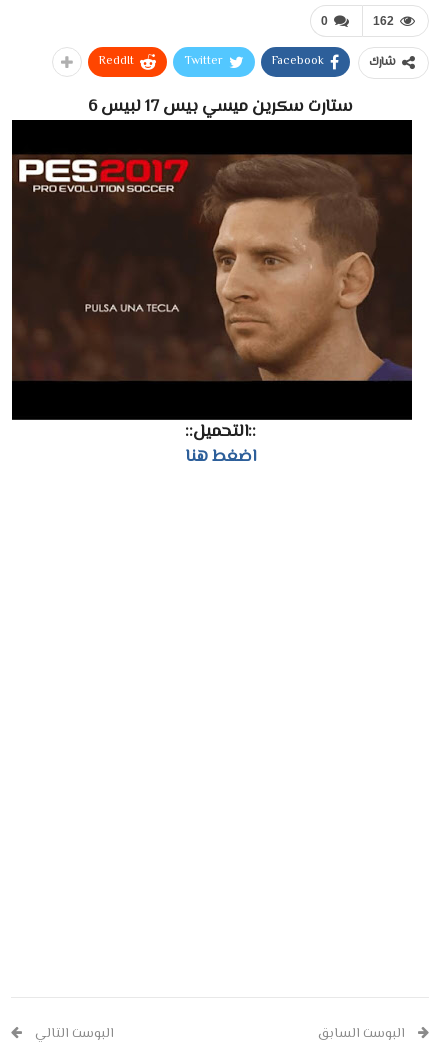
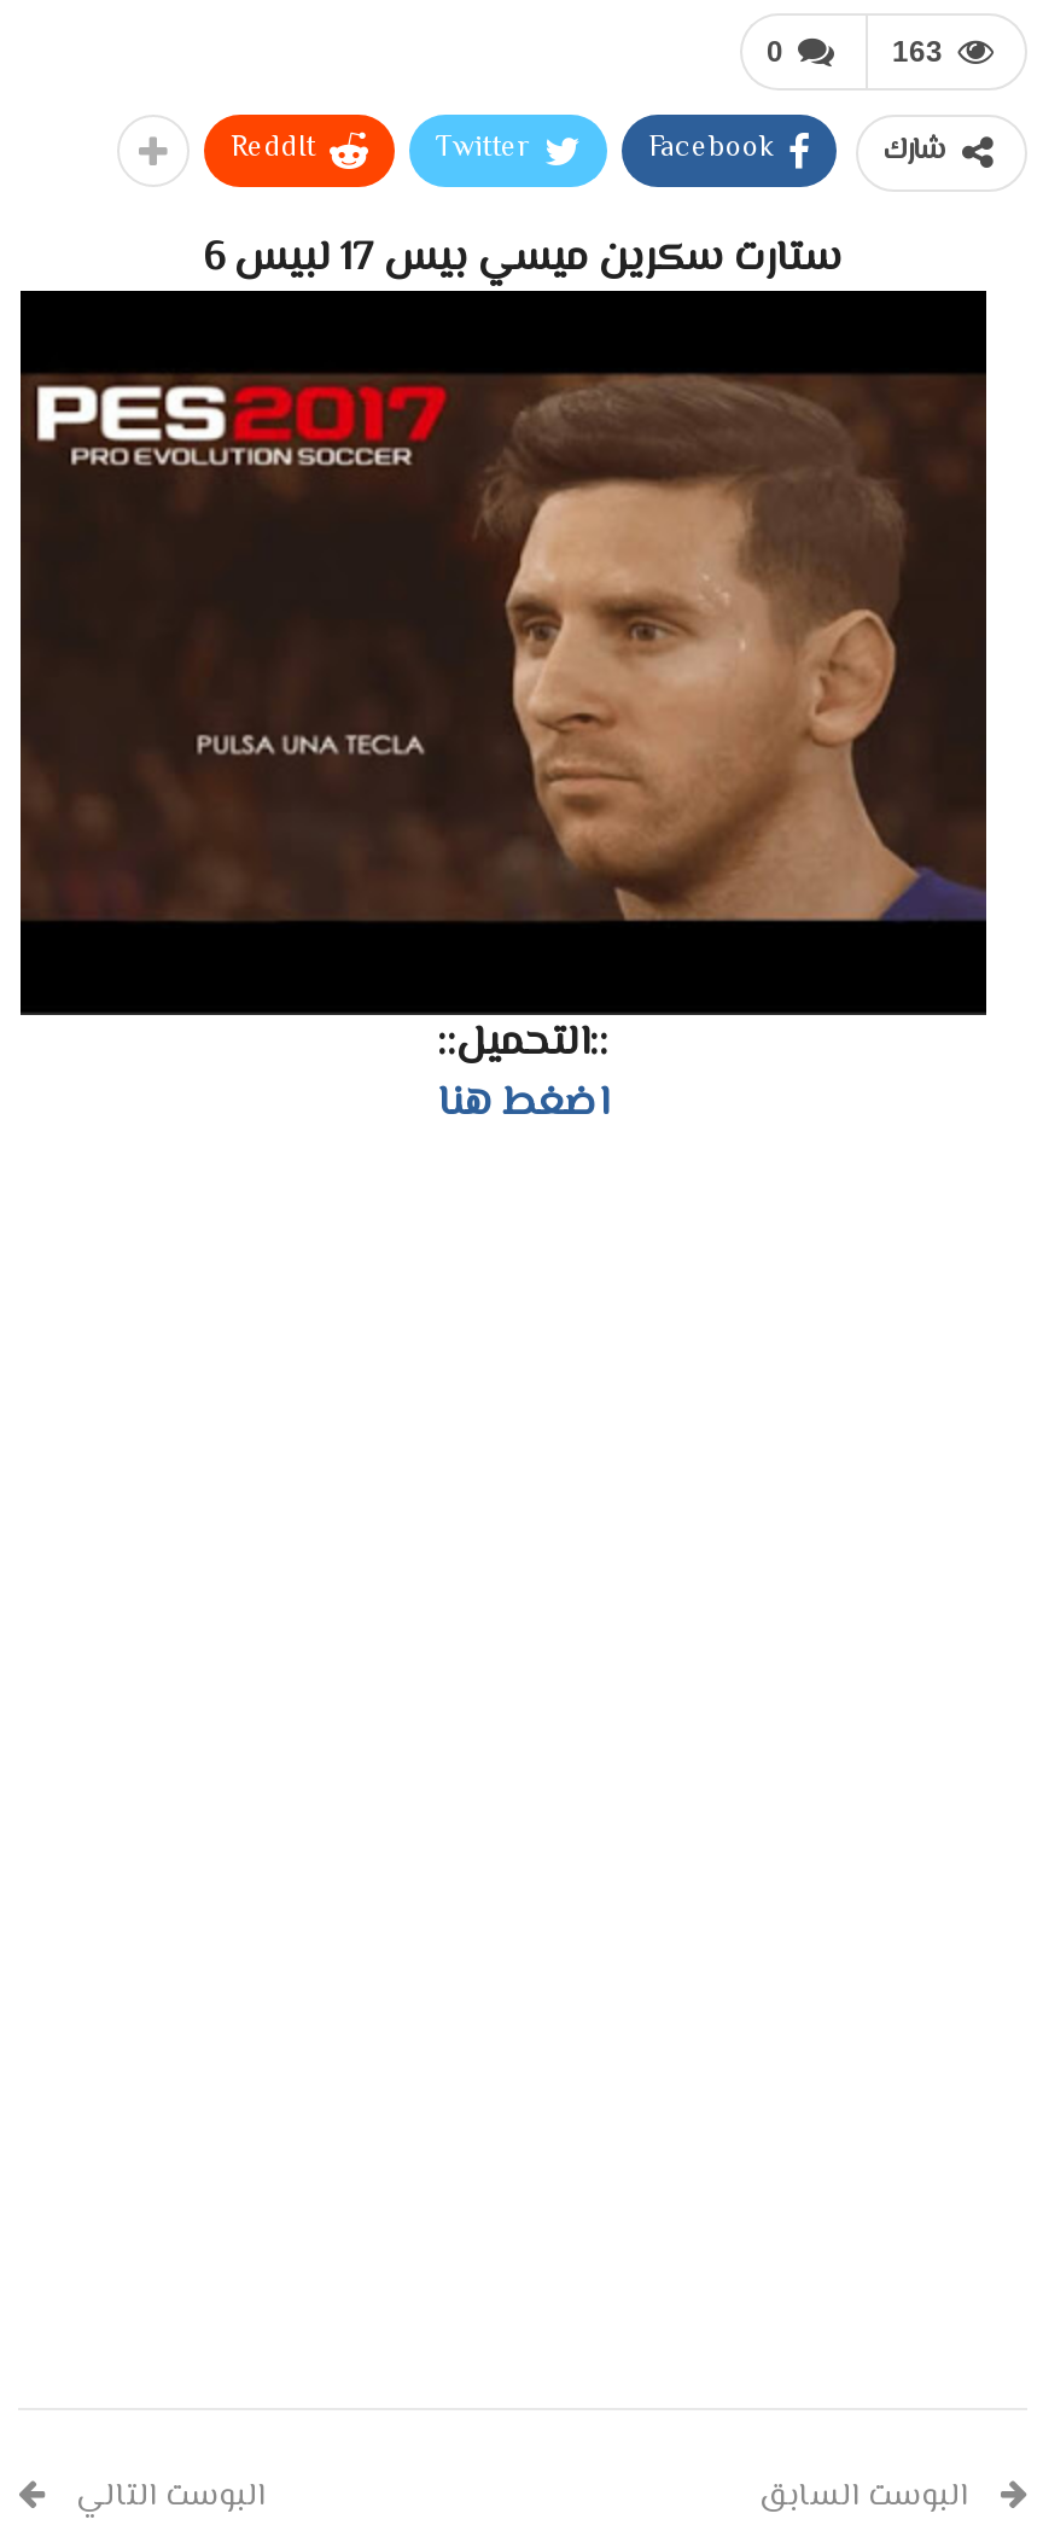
- 162
+ 163
